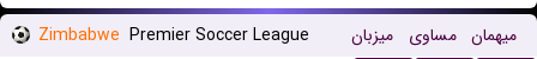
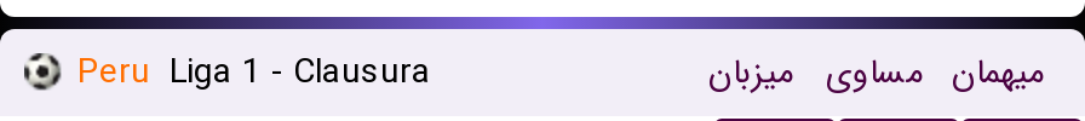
- Zimbabwe Premier Soccer League
+ Peru Liga 1 - Clausura
